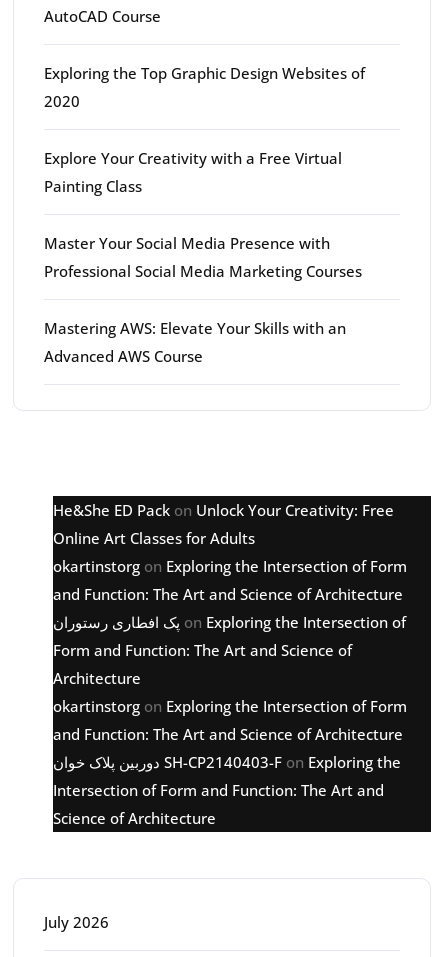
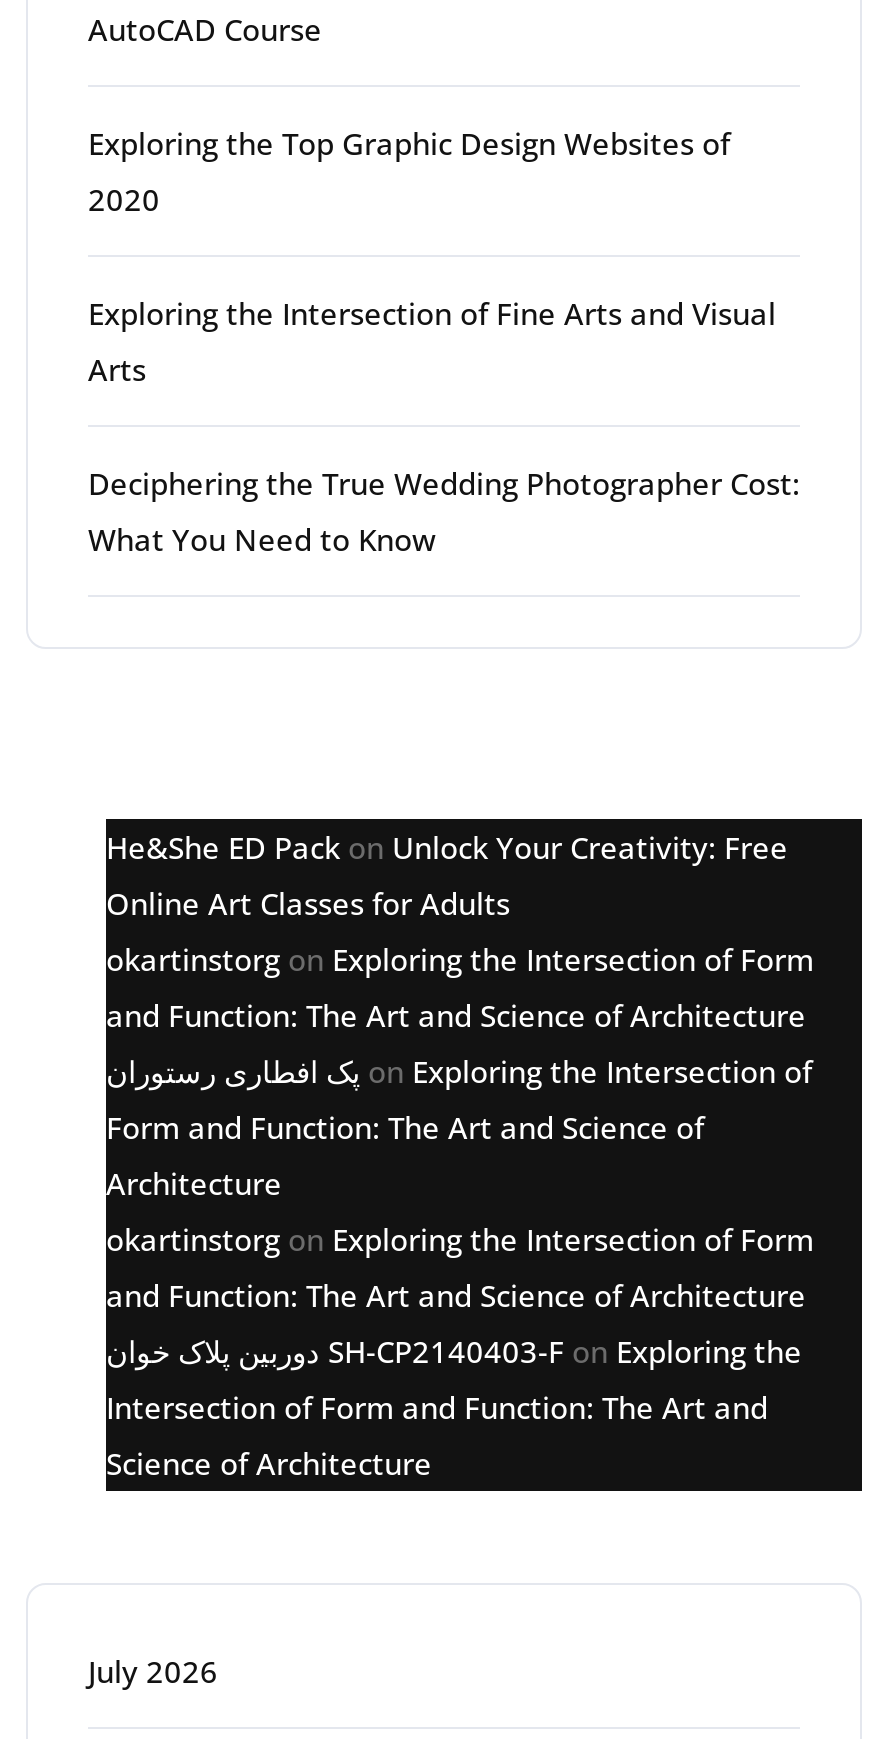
- Explore Your Creativity with a Free Virtual
- Painting Class
- Master Your Social Media Presence with
- Professional Social Media Marketing Courses
- Mastering AWS: Elevate Your Skills with an
- Advanced AWS Course
+ Exploring the Intersection of Fine Arts and Visual
+ Arts
+ Deciphering the True Wedding Photographer Cost:
+ What You Need to Know
